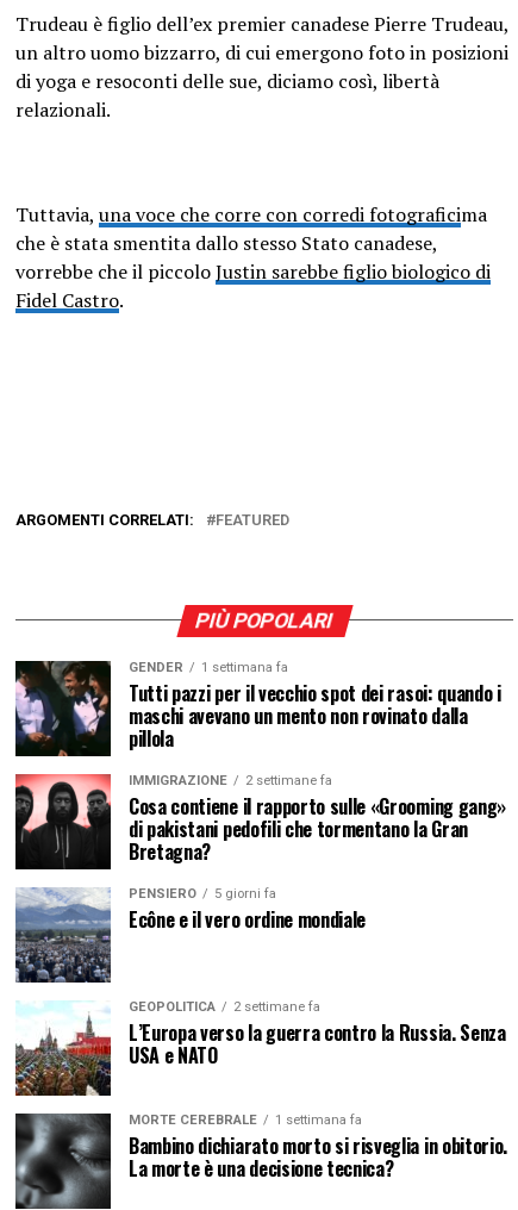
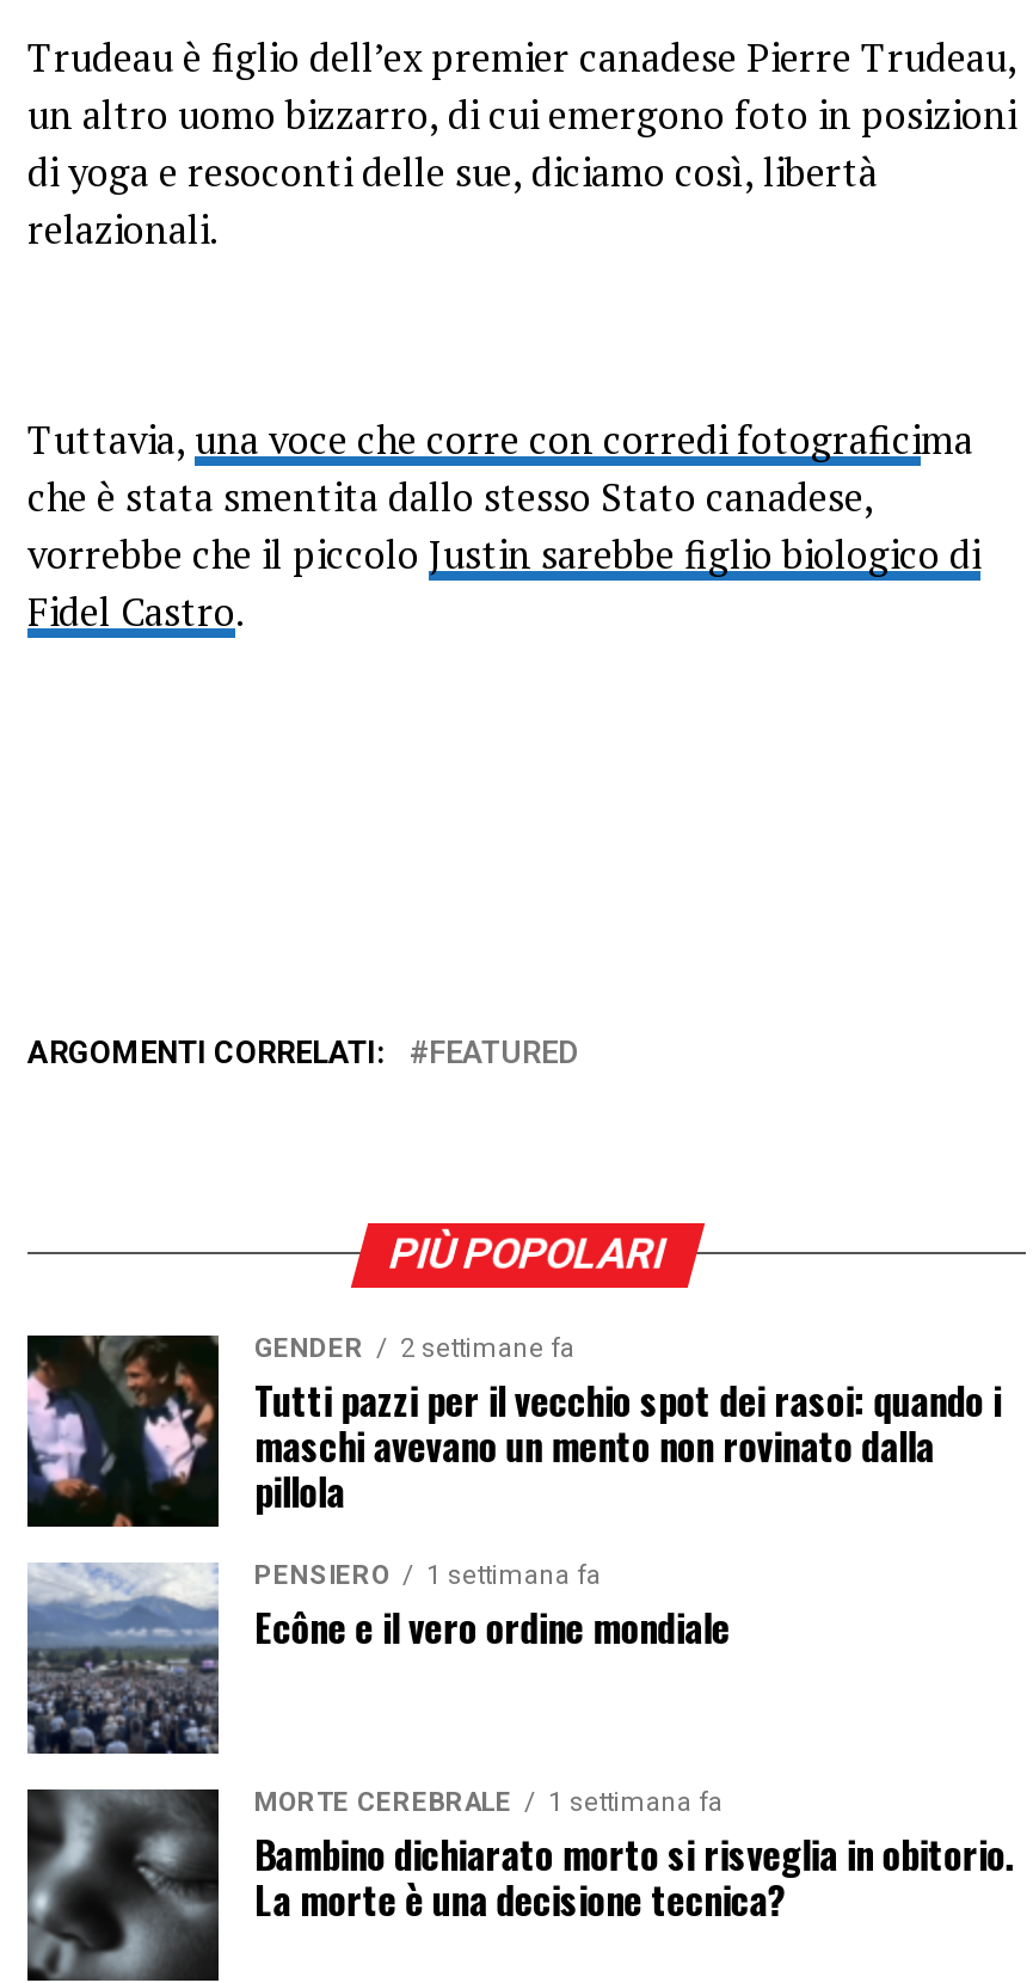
- GENDER 1 settimana fa
+ GENDER 2 settimane fa

- [image]
- IMMIGRAZIONE
- 2 settimane fa
- Cosa contiene il rapporto sulle «Grooming gang»
- di pakistani pedofili che tormentano la Gran
- Bretagna?

- PENSIERO 5 giorni fa
+ PENSIERO 1 settimana fa

- [image]
- GEOPOLITICA
- 2 settimane fa
- L’Europa verso la guerra contro la Russia. Senza
- USA e NATO
